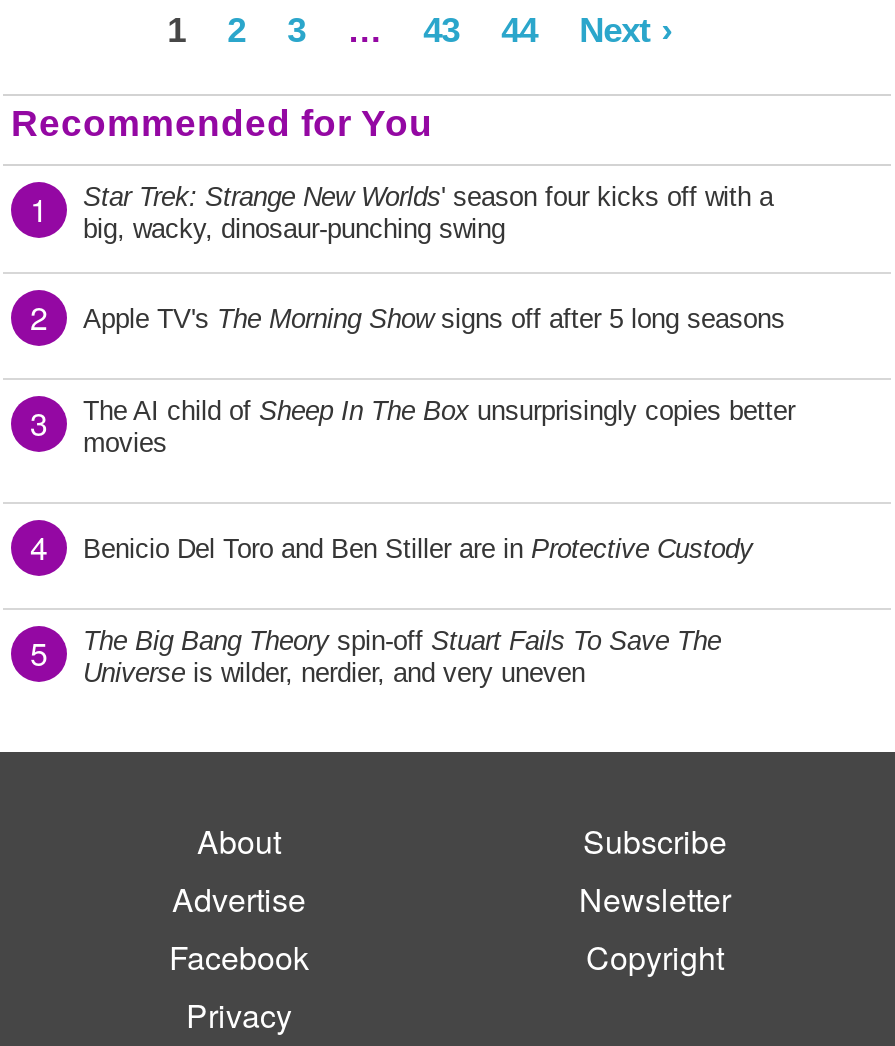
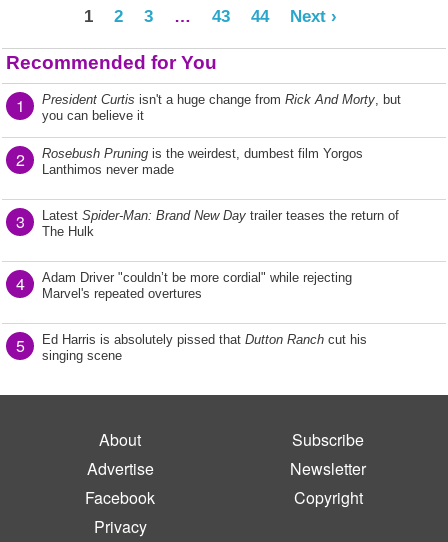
- Star Trek: Strange New Worlds ' season four kicks off with a
- big, wacky, dinosaur-punching swing
+ President Curtis isn't a huge change from Rick And Morty, but
+ you can believe it

- Apple TV's The Morning Show signs off after 5 long seasons
+ Rosebush Pruning is the weirdest, dumbest film Yorgos
+ Lanthimos never made

- The AI child of Sheep In The Box unsurprisingly copies better
- movies
+ Latest Spider-Man: Brand New Day trailer teases the return of
+ The Hulk

- Benicio Del Toro and Ben Stiller are in Protective Custody
+ Adam Driver "couldn’t be more cordial" while rejecting
+ Marvel's repeated overtures

- The Big Bang Theory spin-off Stuart Fails To Save The
- Universe is wilder, nerdier, and very uneven
+ Ed Harris is absolutely pissed that Dutton Ranch cut his
+ singing scene
